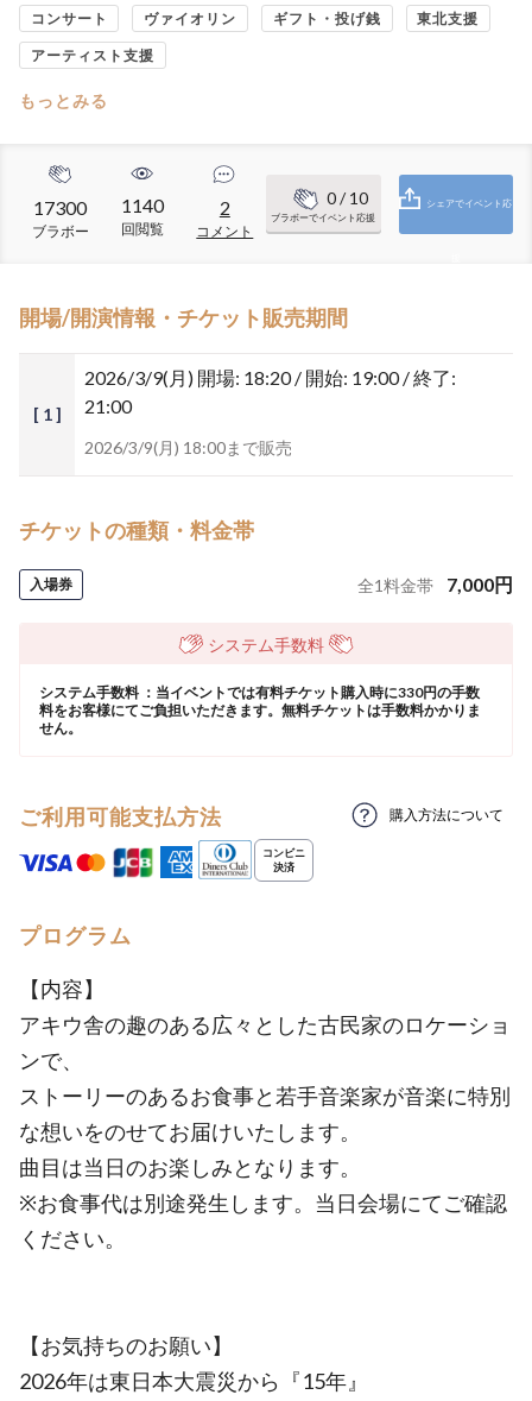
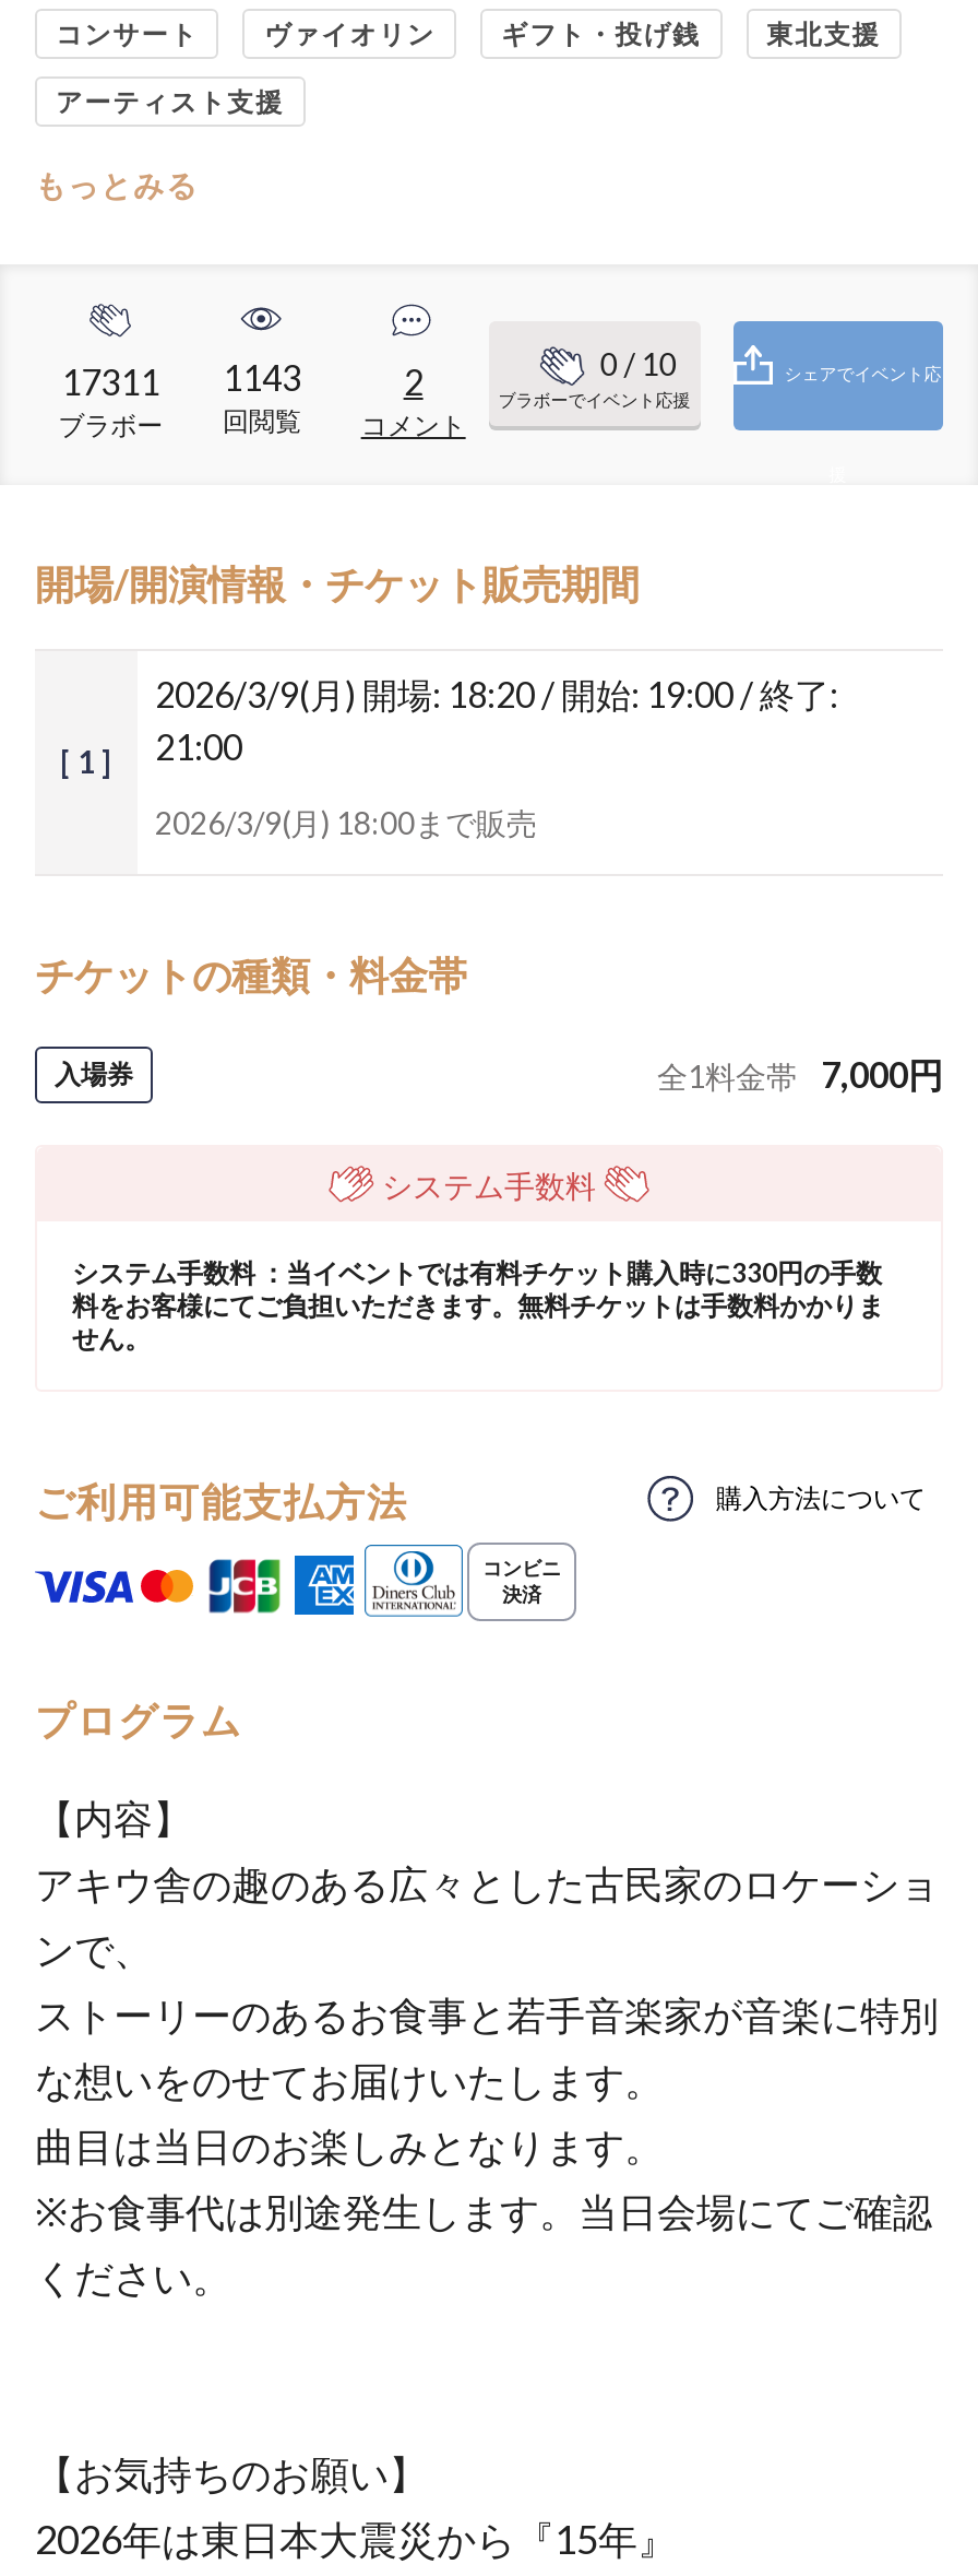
- 17300
+ 17311

- 1140
+ 1143
